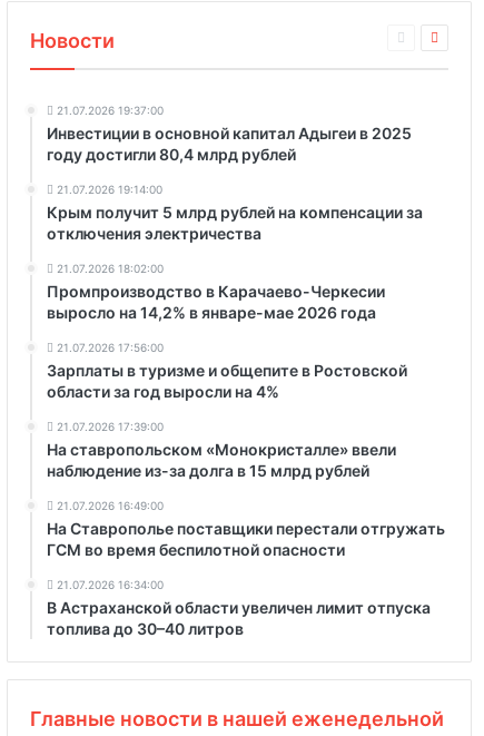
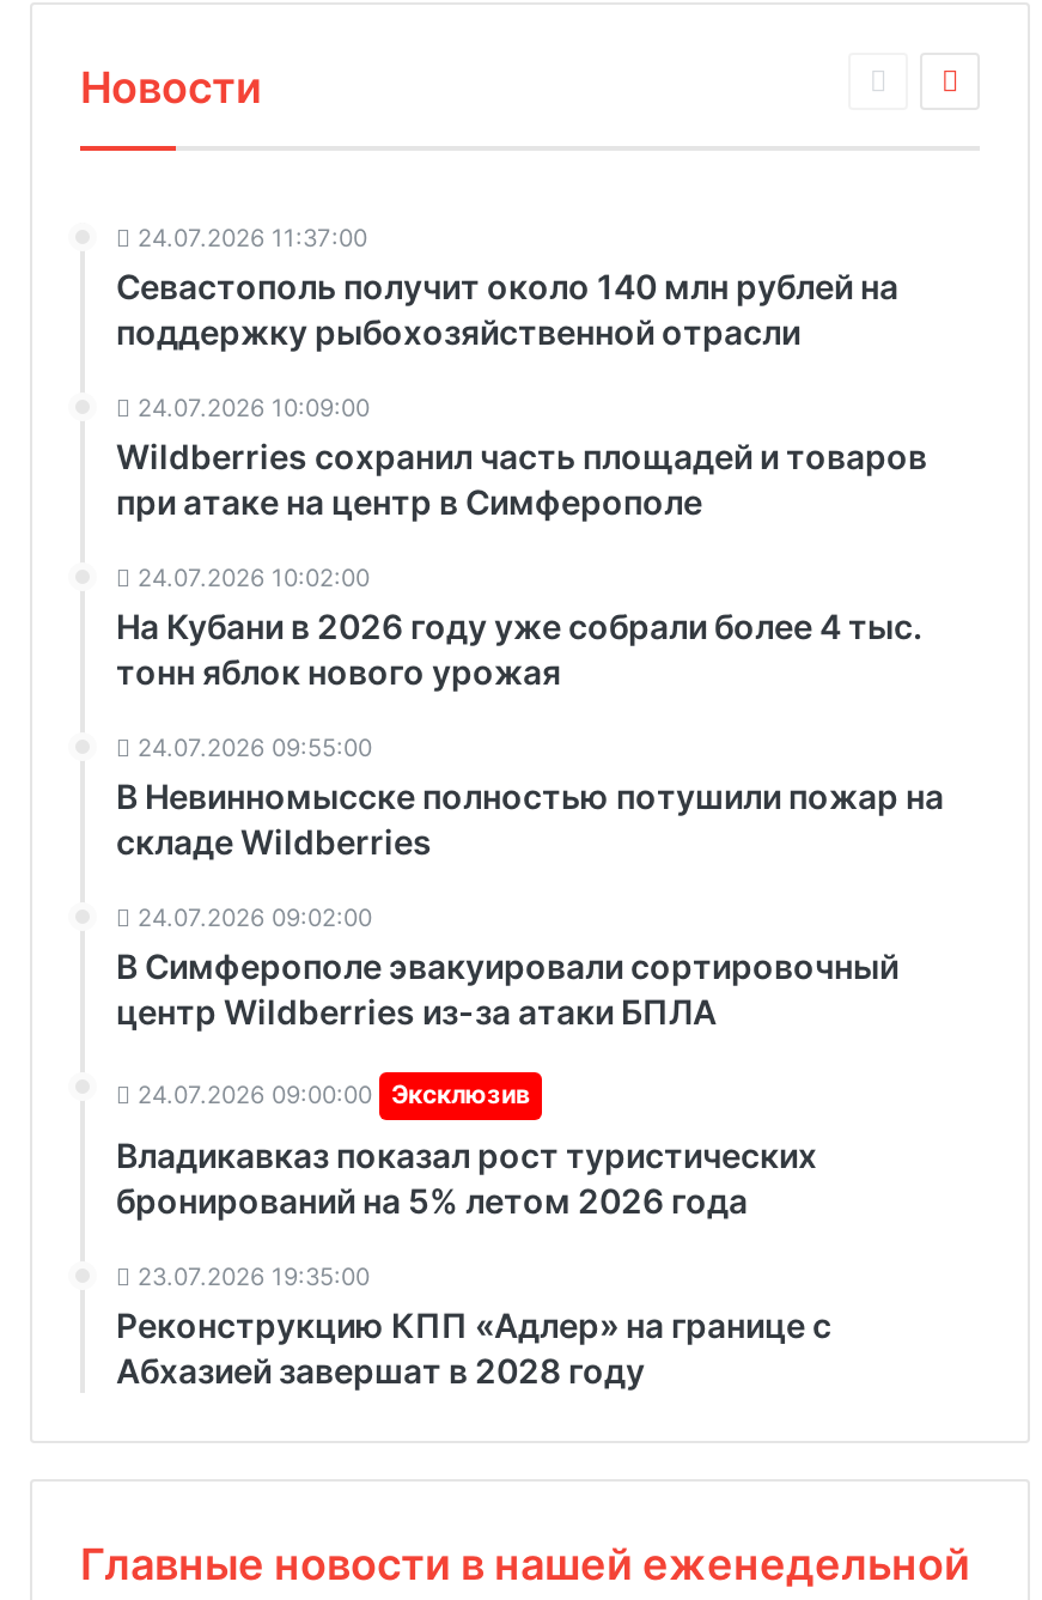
- 21.07.2026 19:37:00
- Инвестиции в основной капитал Адыгеи в 2025
- году достигли 80,4 млрд рублей
- 21.07.2026 19:14:00
- Крым получит 5 млрд рублей на компенсации за
- отключения электричества
- 21.07.2026 18:02:00
- Промпроизводство в Карачаево-Черкесии
- выросло на 14,2% в январе-мае 2026 года
- 21.07.2026 17:56:00
- Зарплаты в туризме и общепите в Ростовской
- области за год выросли на 4%
- 21.07.2026 17:39:00
- На ставропольском «Монокристалле» ввели
- наблюдение из-за долга в 15 млрд рублей
- 21.07.2026 16:49:00
- На Ставрополье поставщики перестали отгружать
- ГСМ во время беспилотной опасности
- 21.07.2026 16:34:00
- В Астраханской области увеличен лимит отпуска
- топлива до 30–40 литров
+ 24.07.2026 11:37:00
+ Севастополь получит около 140 млн рублей на
+ поддержку рыбохозяйственной отрасли
+ 24.07.2026 10:09:00
+ Wildberries сохранил часть площадей и товаров
+ при атаке на центр в Симферополе
+ 24.07.2026 10:02:00
+ На Кубани в 2026 году уже собрали более 4 тыс.
+ тонн яблок нового урожая
+ 24.07.2026 09:55:00
+ В Невинномысске полностью потушили пожар на
+ складе Wildberries
+ 24.07.2026 09:02:00
+ В Симферополе эвакуировали сортировочный
+ центр Wildberries из-за атаки БПЛА
+ 24.07.2026 09:00:00
+ Эксклюзив
+ Владикавказ показал рост туристических
+ бронирований на 5% летом 2026 года
+ 23.07.2026 19:35:00
+ Реконструкцию КПП «Адлер» на границе с
+ Абхазией завершат в 2028 году
